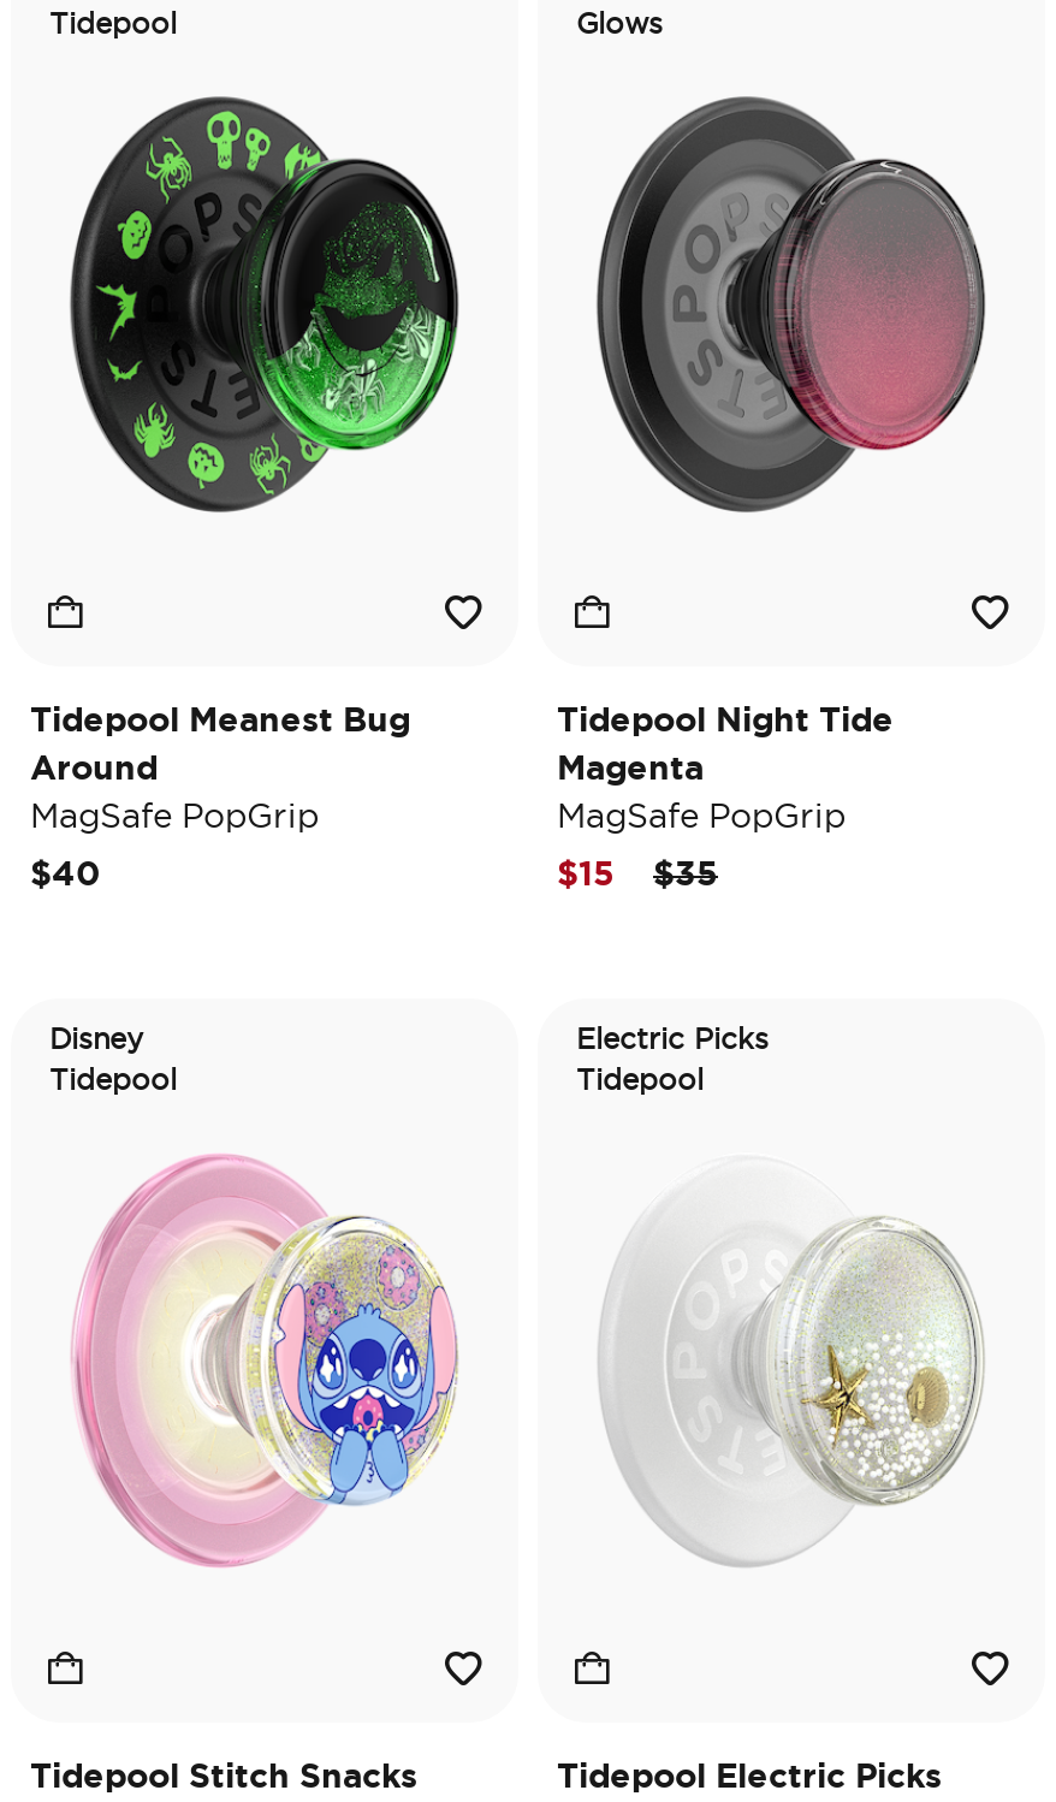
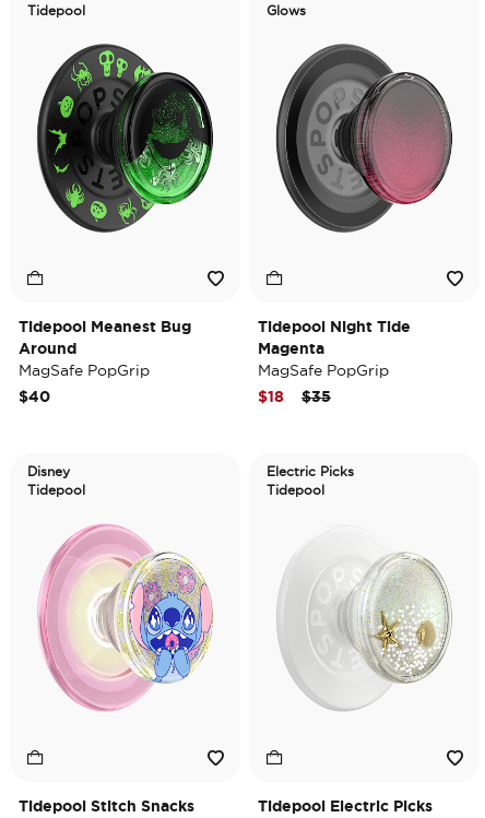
- $15
+ $18
